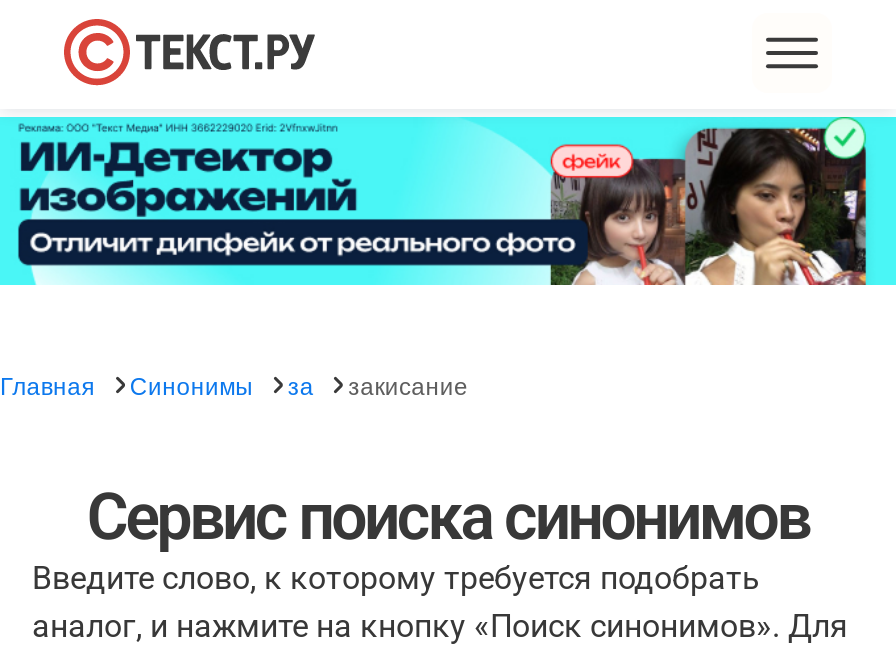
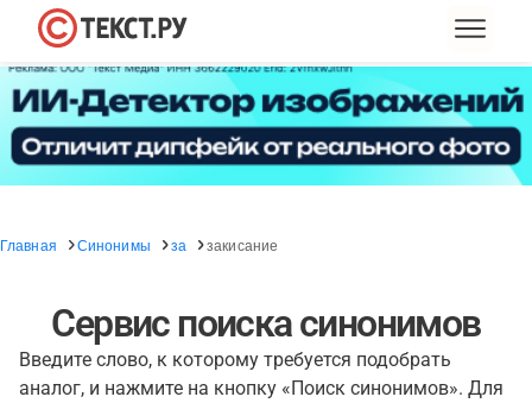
- [image]
+ [image]
